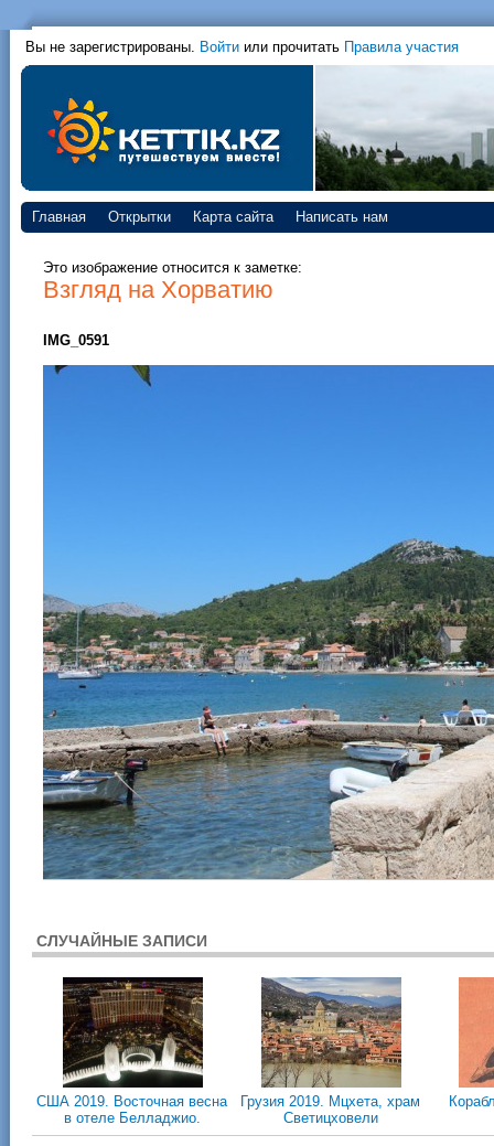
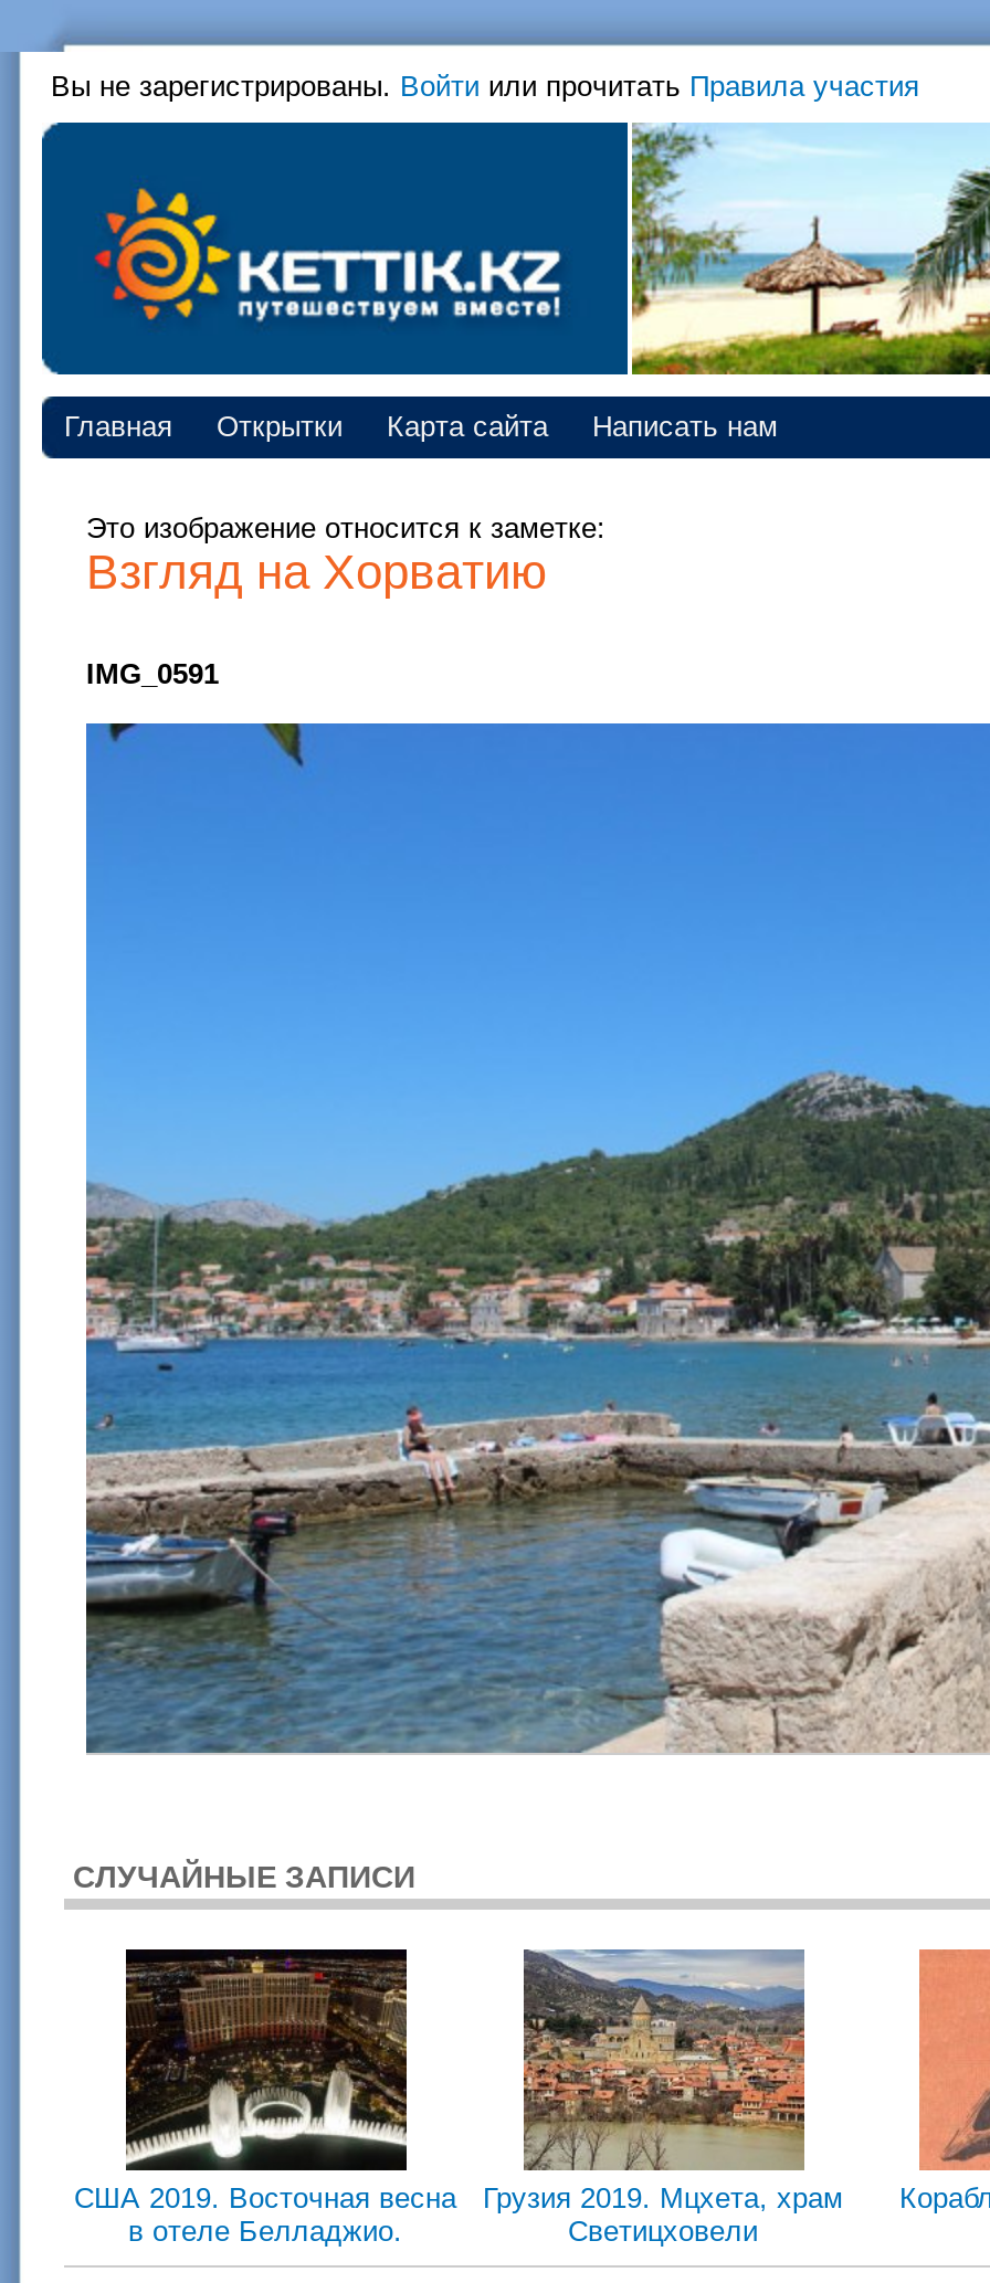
- [image]
+ [image]
